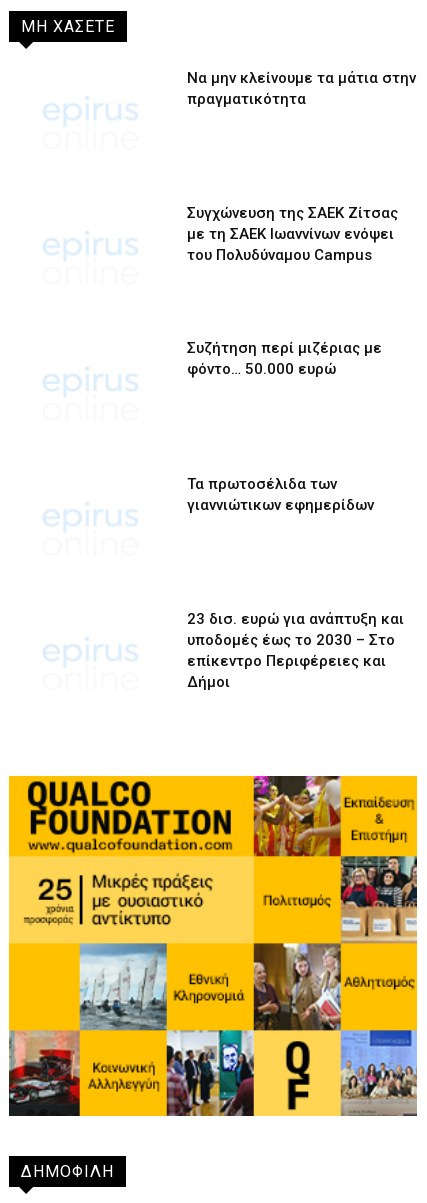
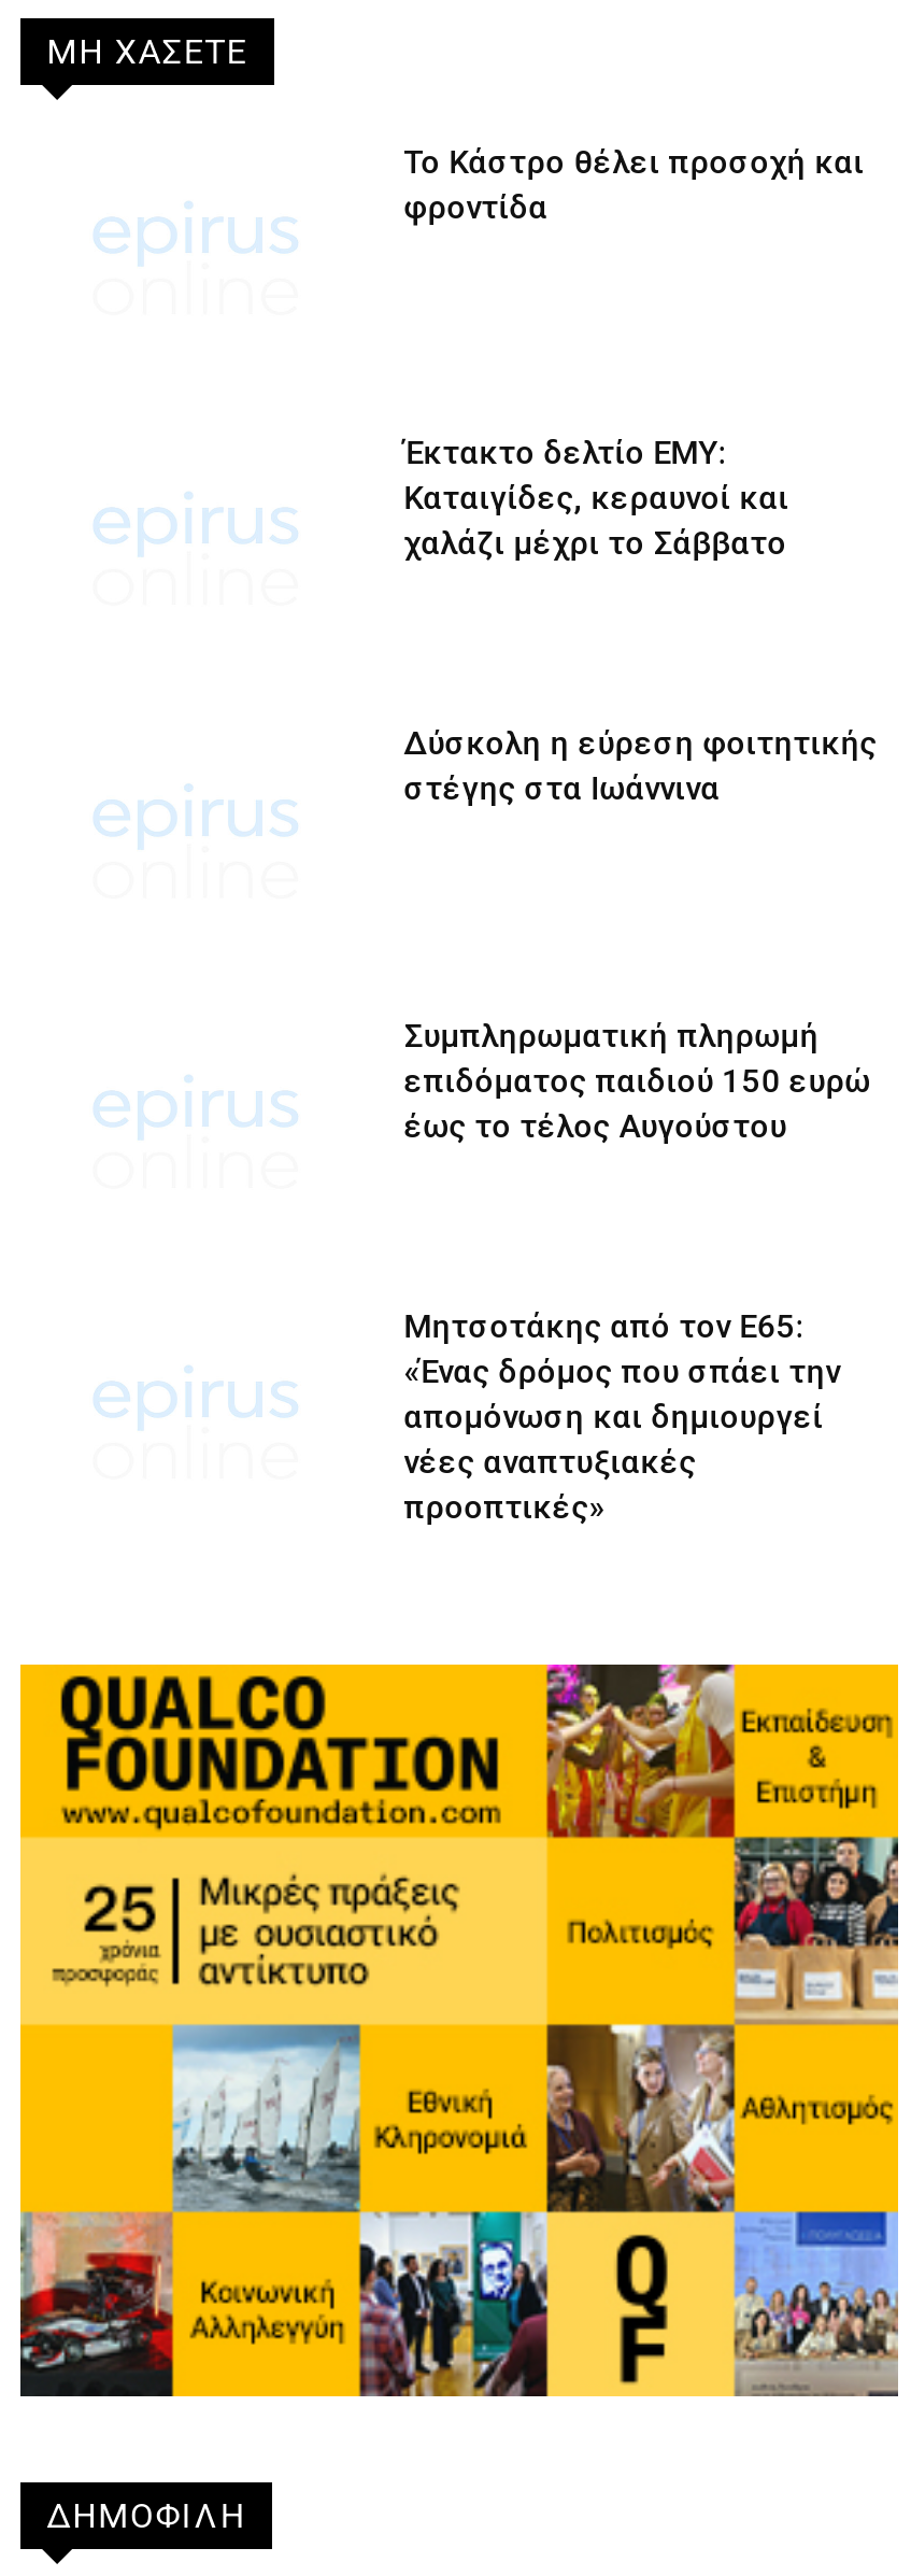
- Να μην κλείνουμε τα μάτια στην
- πραγματικότητα
+ Το Κάστρο θέλει προσοχή και
+ φροντίδα

- Συγχώνευση της ΣΑΕΚ Ζίτσας
- με τη ΣΑΕΚ Ιωαννίνων ενόψει
- του Πολυδύναμου Campus
+ Έκτακτο δελτίο ΕΜΥ:
+ Καταιγίδες, κεραυνοί και
+ χαλάζι μέχρι το Σάββατο

- Συζήτηση περί μιζέριας με
- φόντο… 50.000 ευρώ
+ Δύσκολη η εύρεση φοιτητικής
+ στέγης στα Ιωάννινα

- Τα πρωτοσέλιδα των
- γιαννιώτικων εφημερίδων
+ Συμπληρωματική πληρωμή
+ επιδόματος παιδιού 150 ευρώ
+ έως το τέλος Αυγούστου

- 23 δισ. ευρώ για ανάπτυξη και
- υποδομές έως το 2030 – Στο
- επίκεντρο Περιφέρειες και
- Δήμοι
+ Μητσοτάκης από τον Ε65:
+ «Ένας δρόμος που σπάει την
+ απομόνωση και δημιουργεί
+ νέες αναπτυξιακές
+ προοπτικές»
